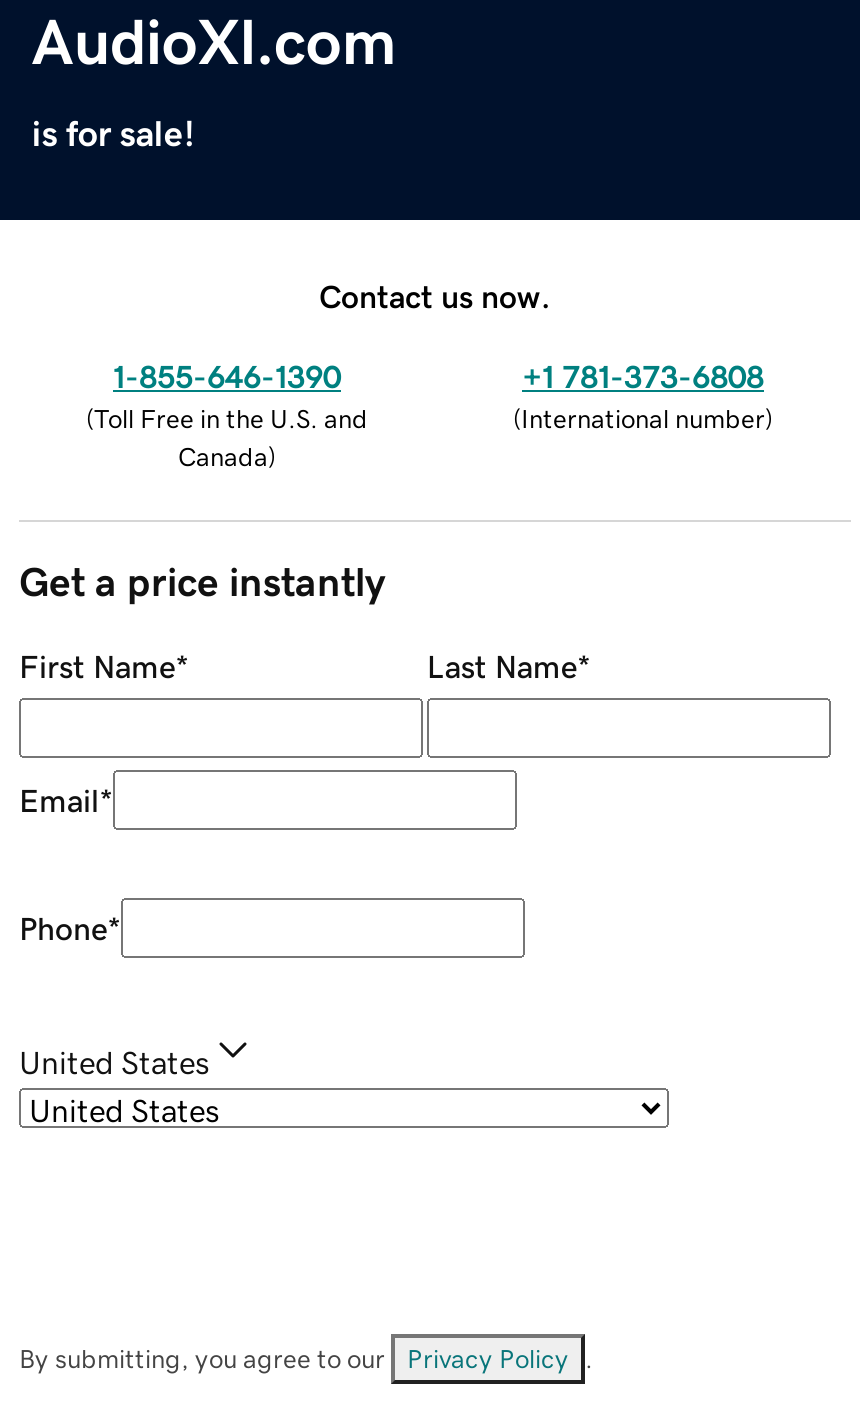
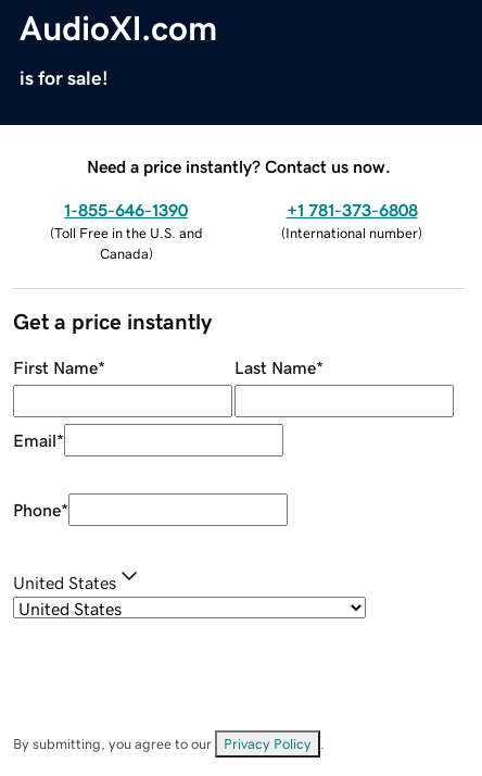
- Contact us now.
+ Need a price instantly? Contact us now.
